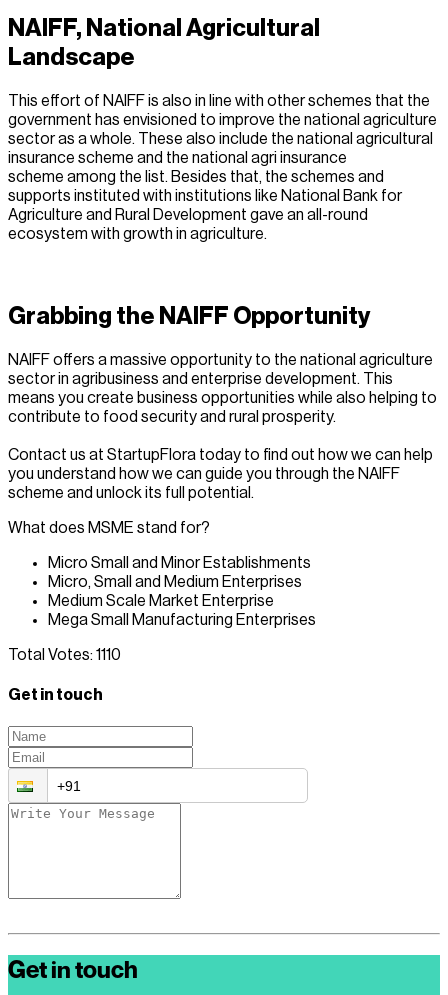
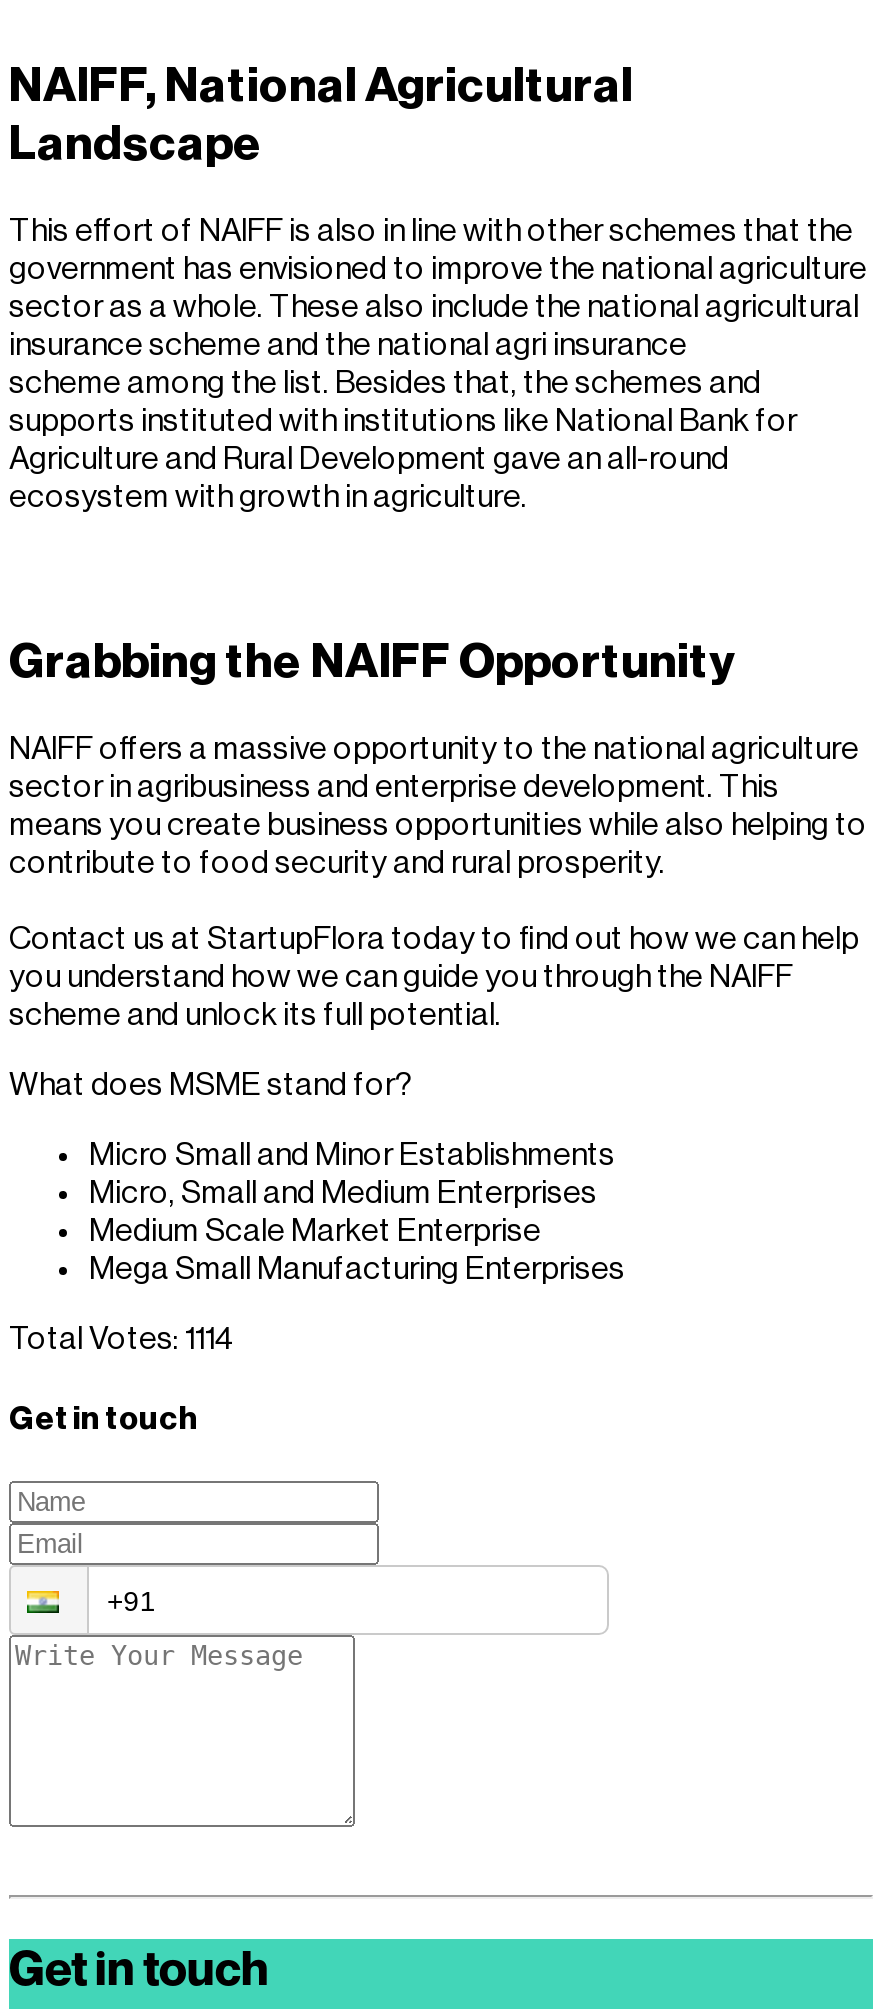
- Total Votes: 1110
+ Total Votes: 1114
